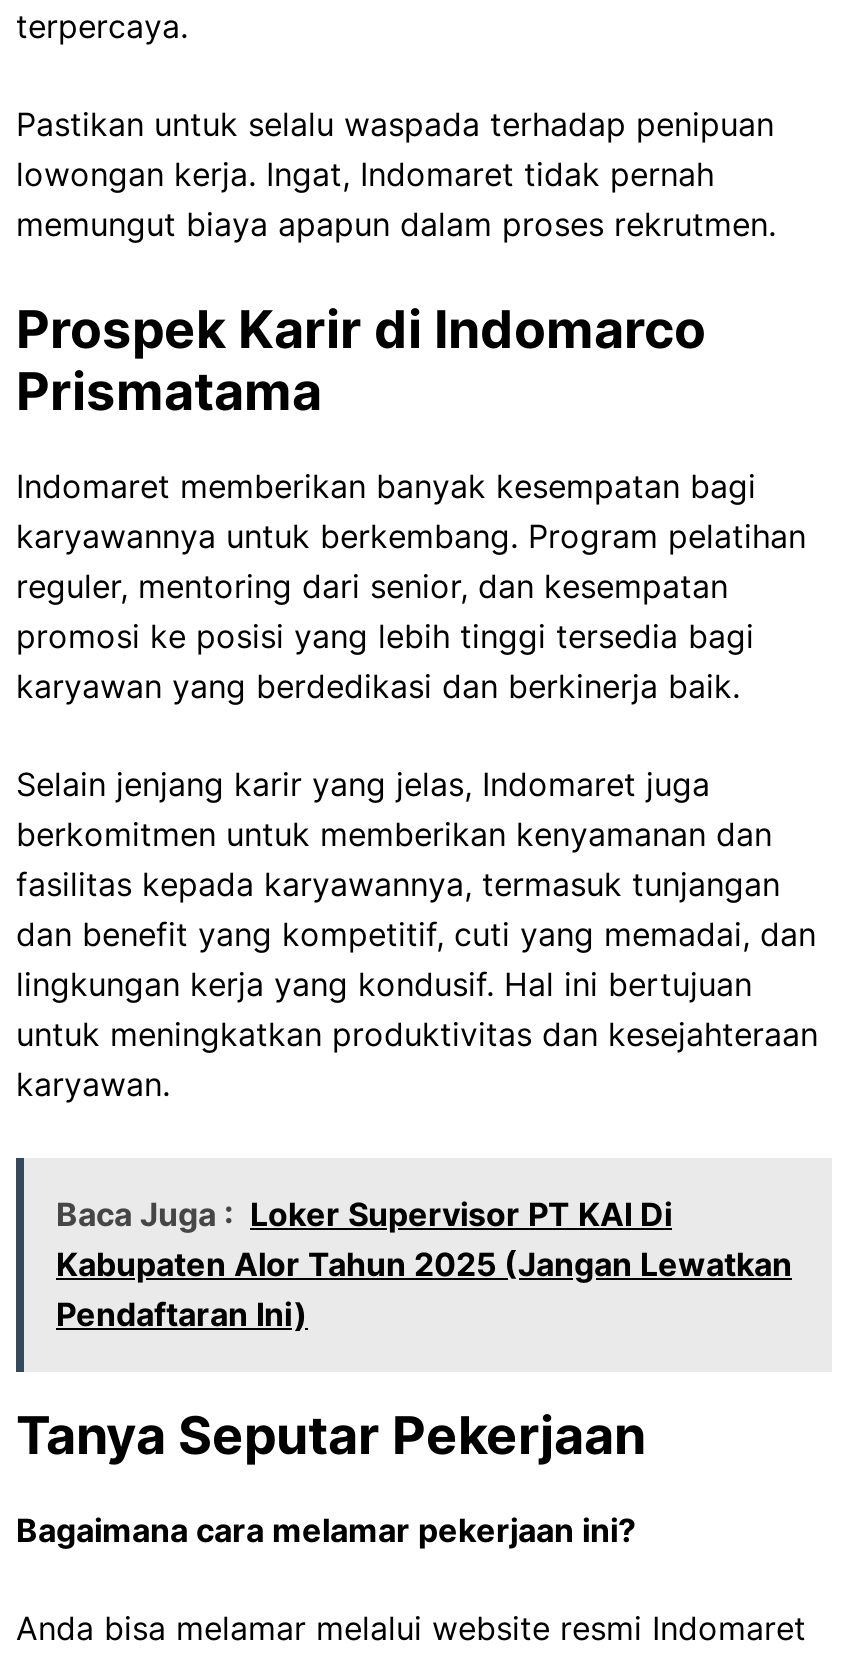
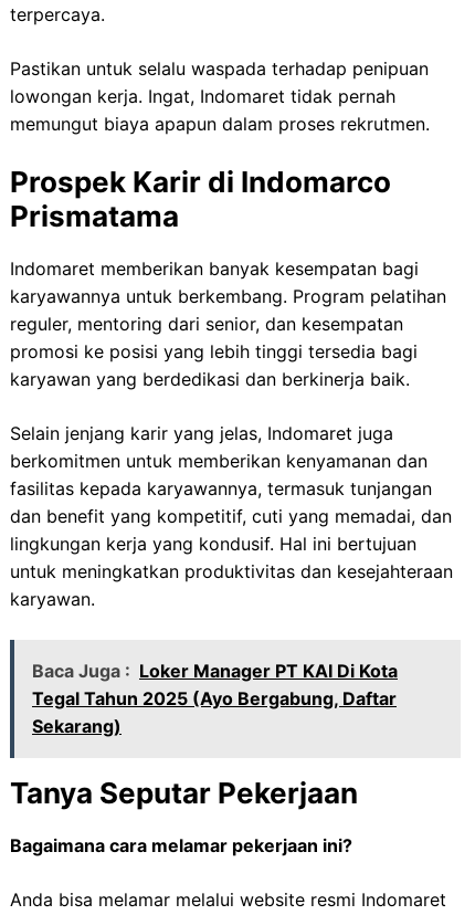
- Baca Juga : Loker Supervisor PT KAI Di
- Kabupaten Alor Tahun 2025 (Jangan Lewatkan
- Pendaftaran Ini)
+ Baca Juga : Loker Manager PT KAI Di Kota
+ Tegal Tahun 2025 (Ayo Bergabung, Daftar
+ Sekarang)
